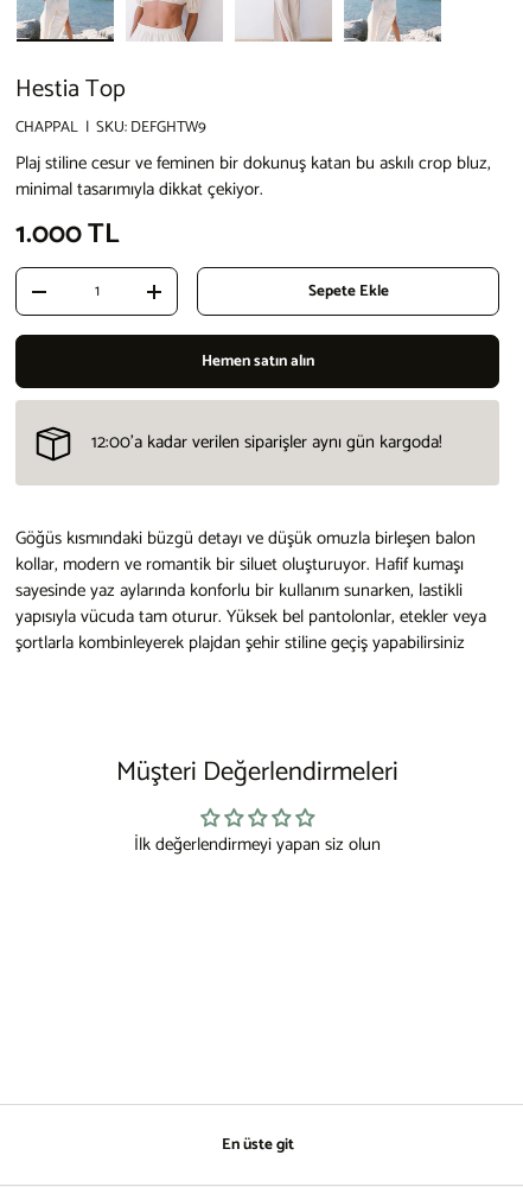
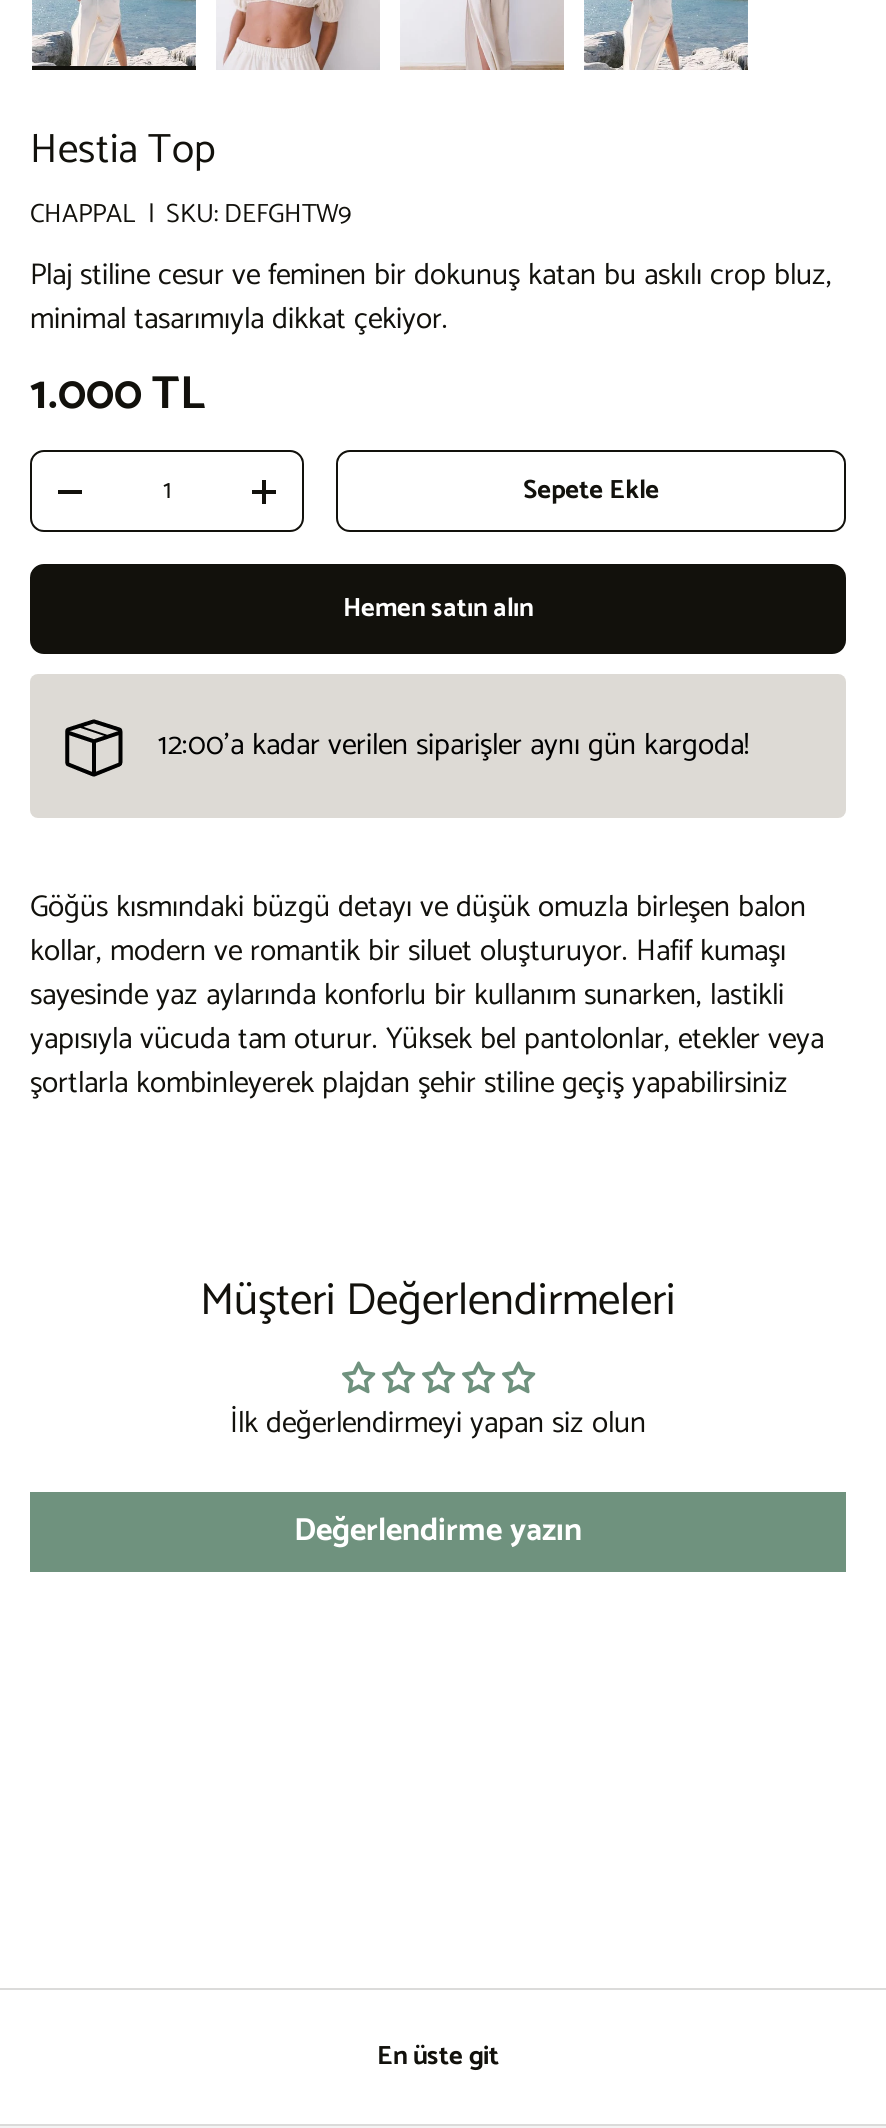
+ Değerlendirme yazın
